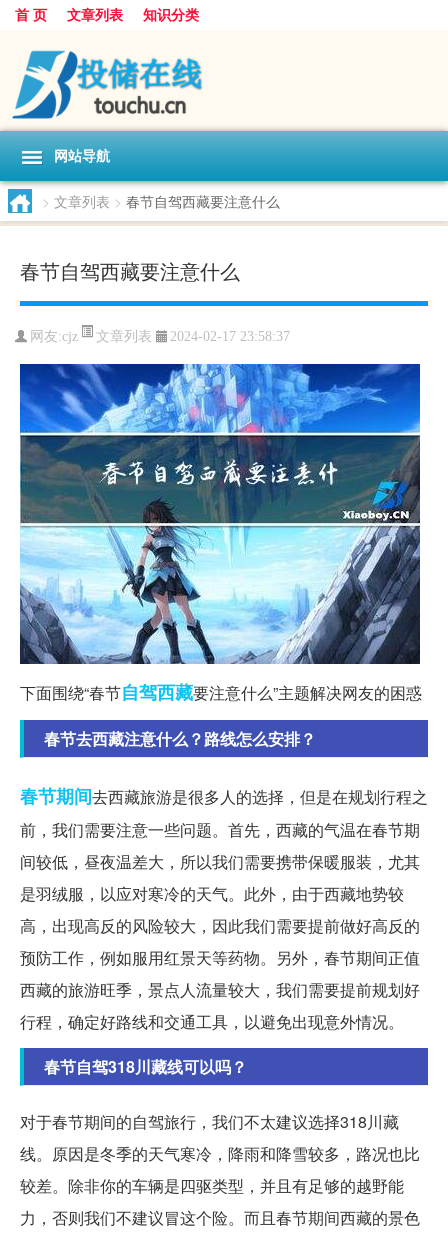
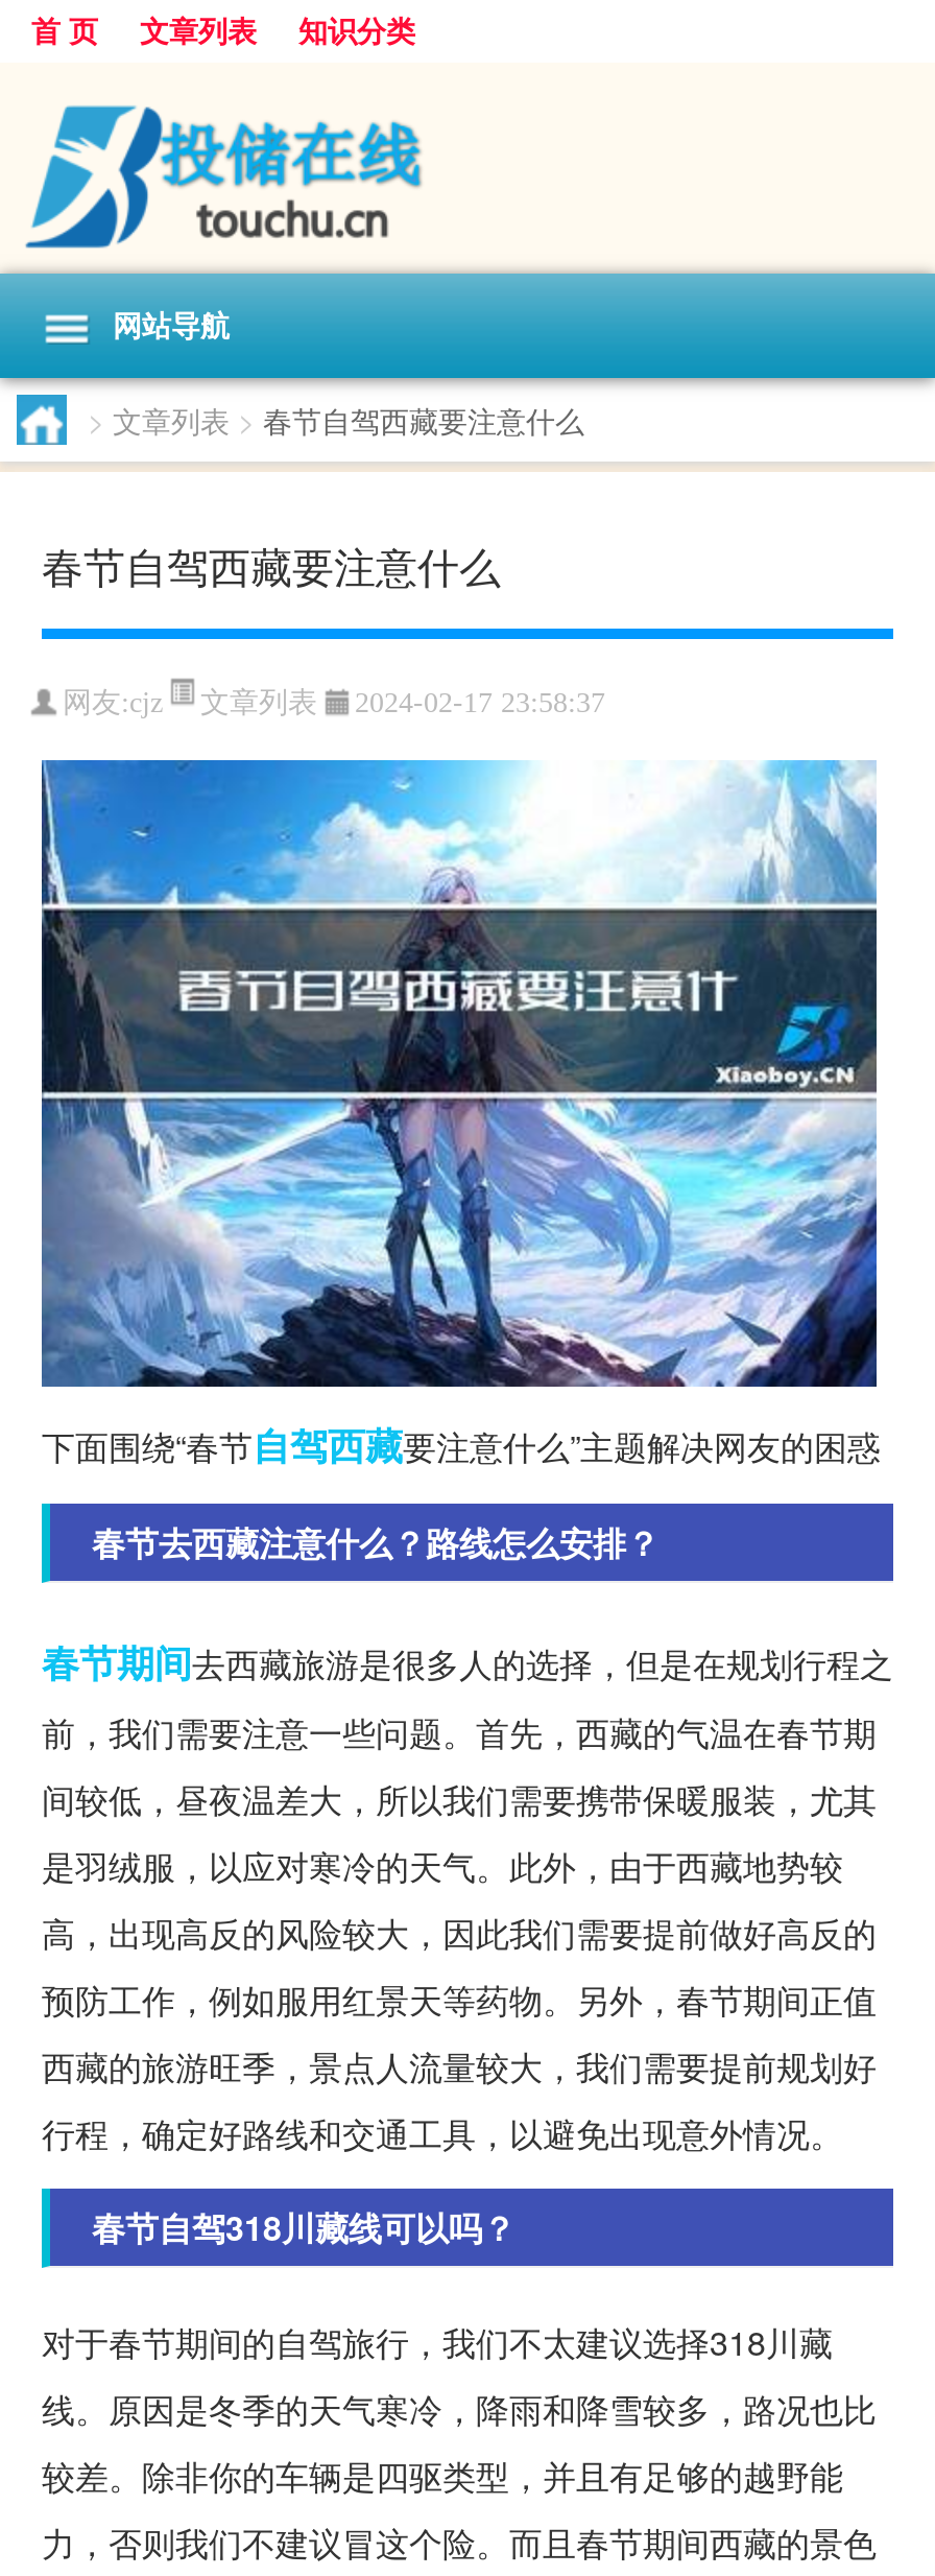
- [image]
+ [image]
